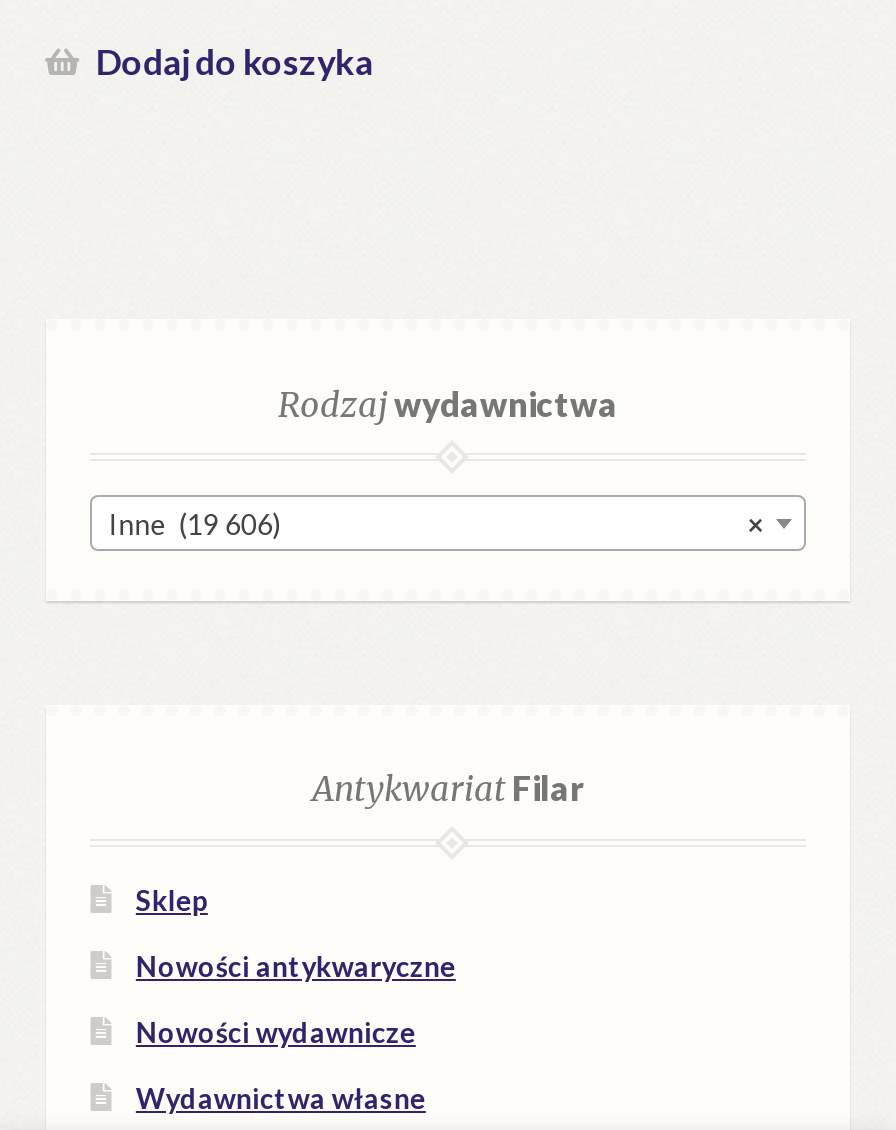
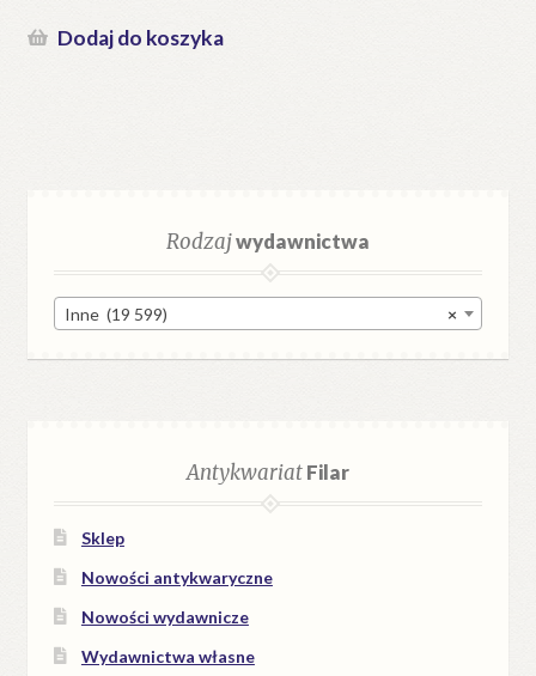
- Inne (19 606)
+ Inne (19 599)
